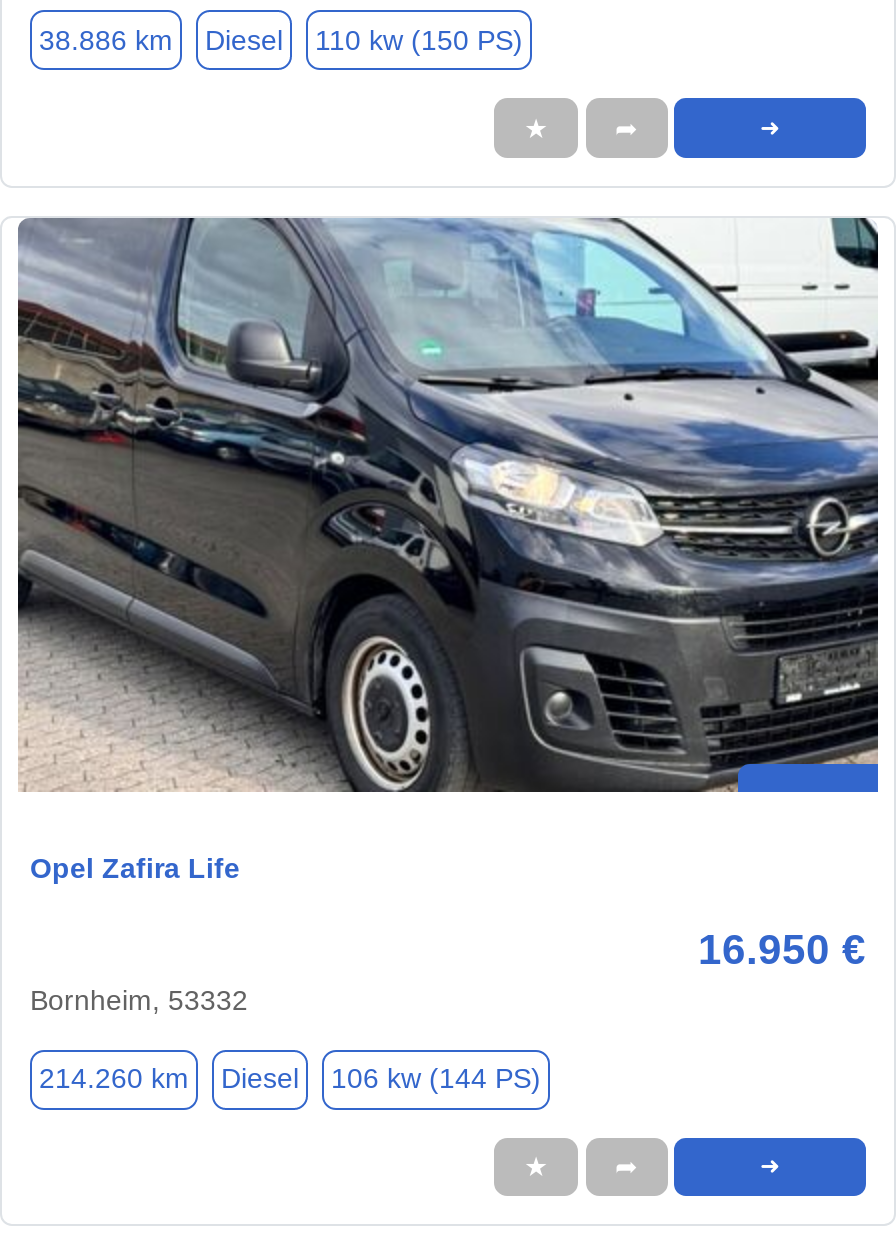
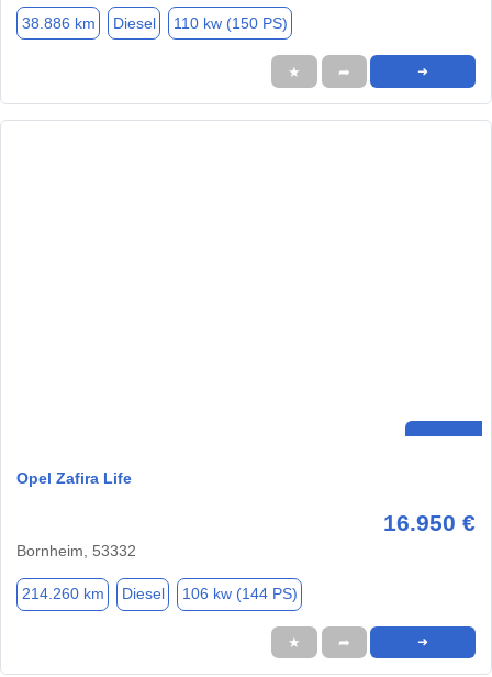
- [image]
